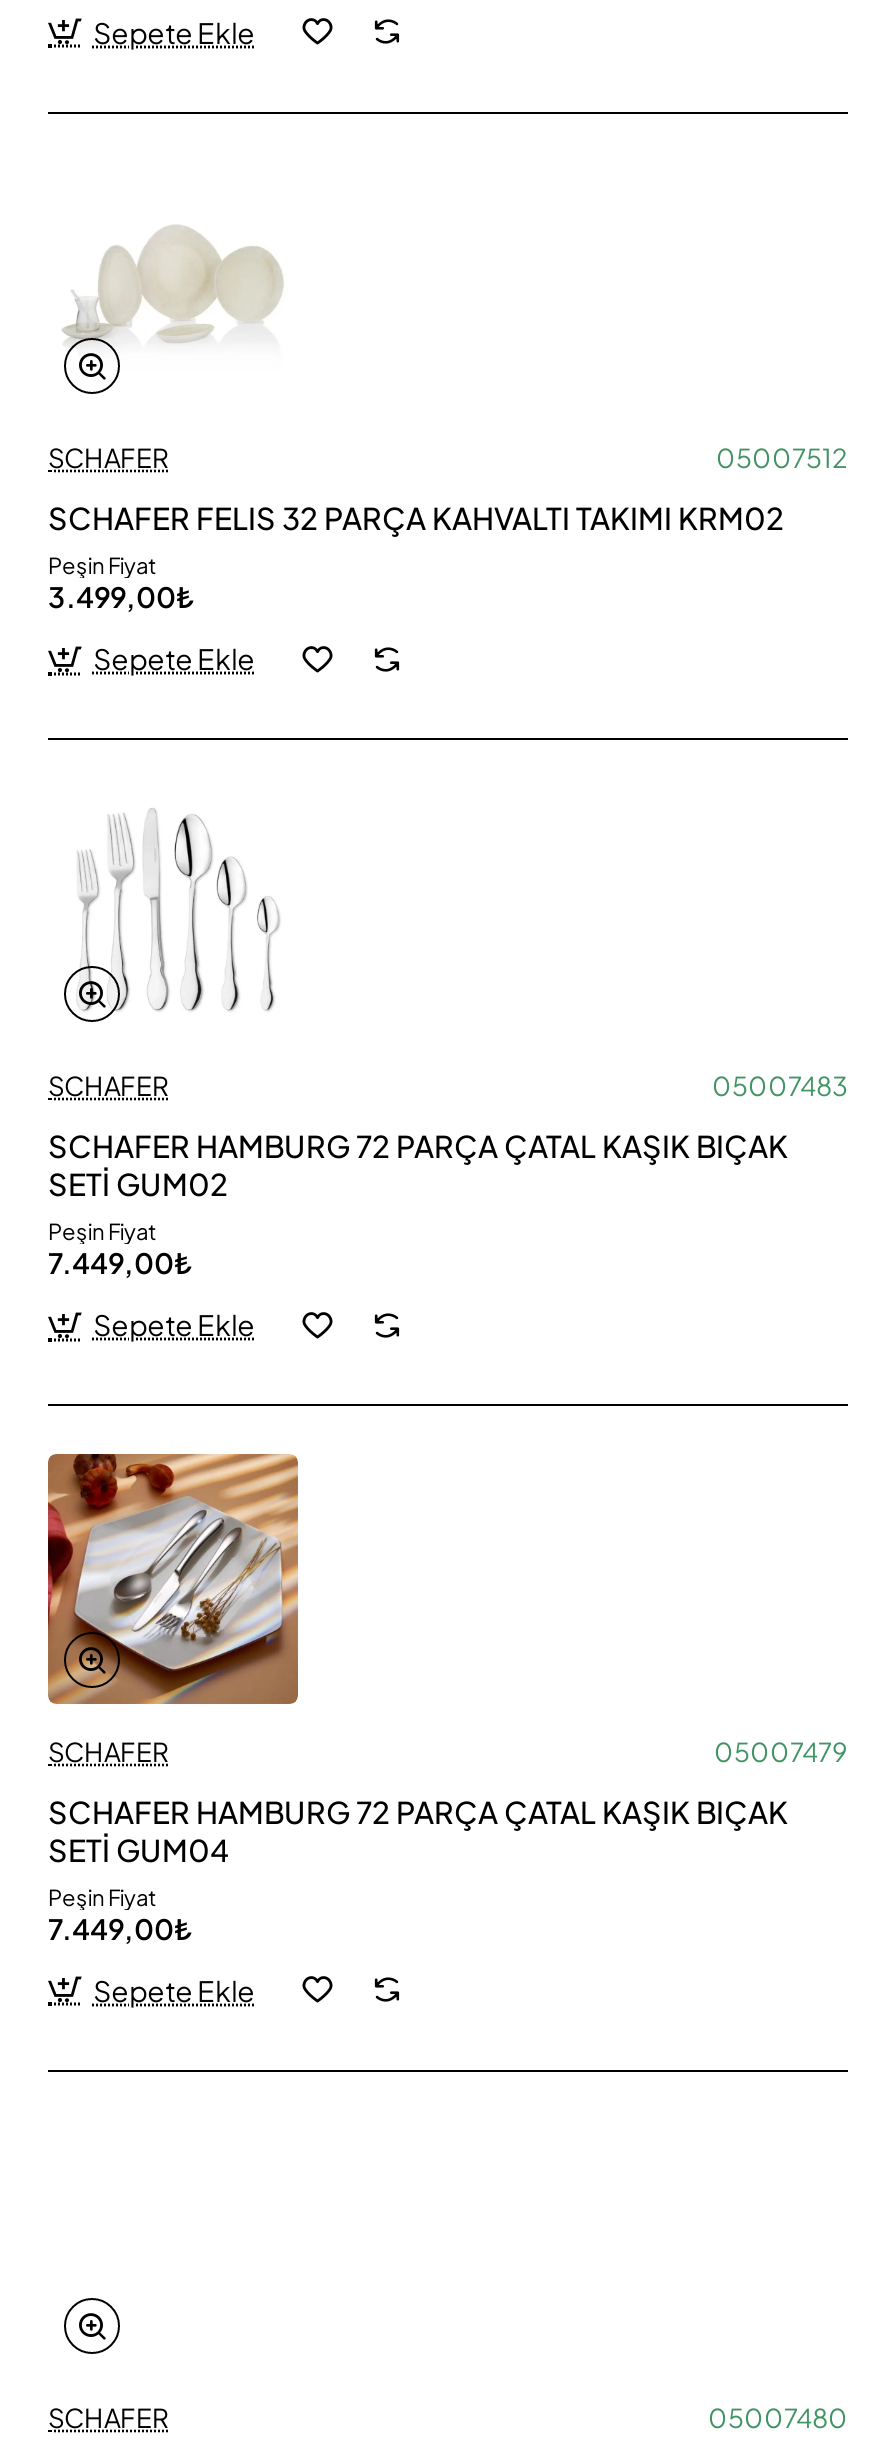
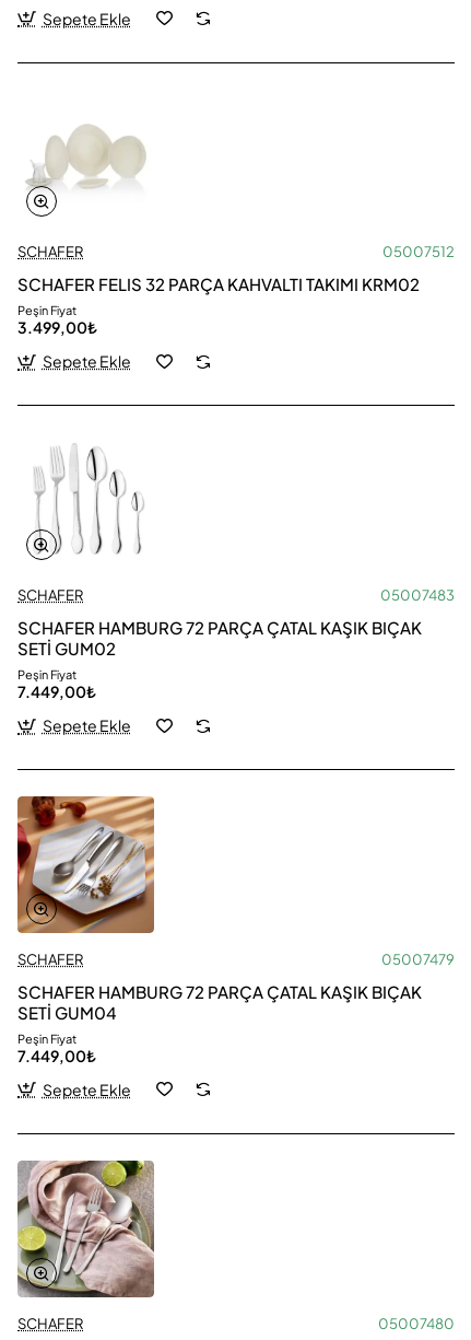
+ [image]
